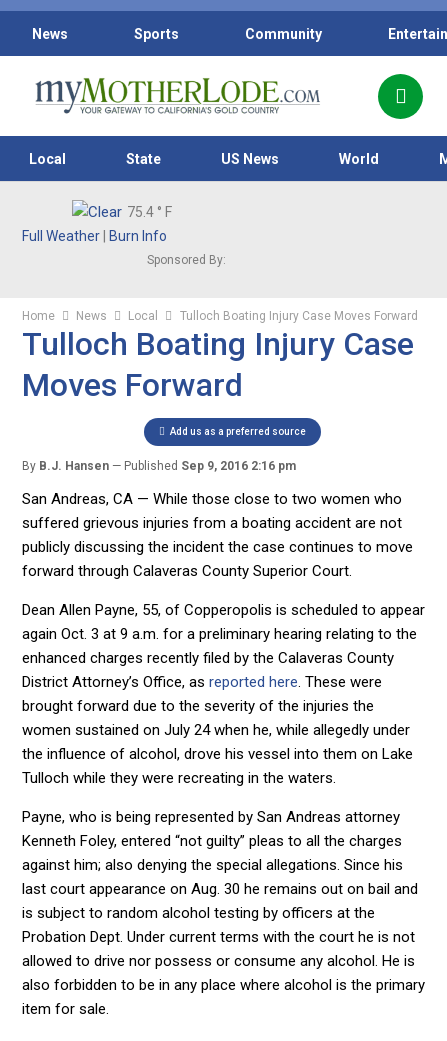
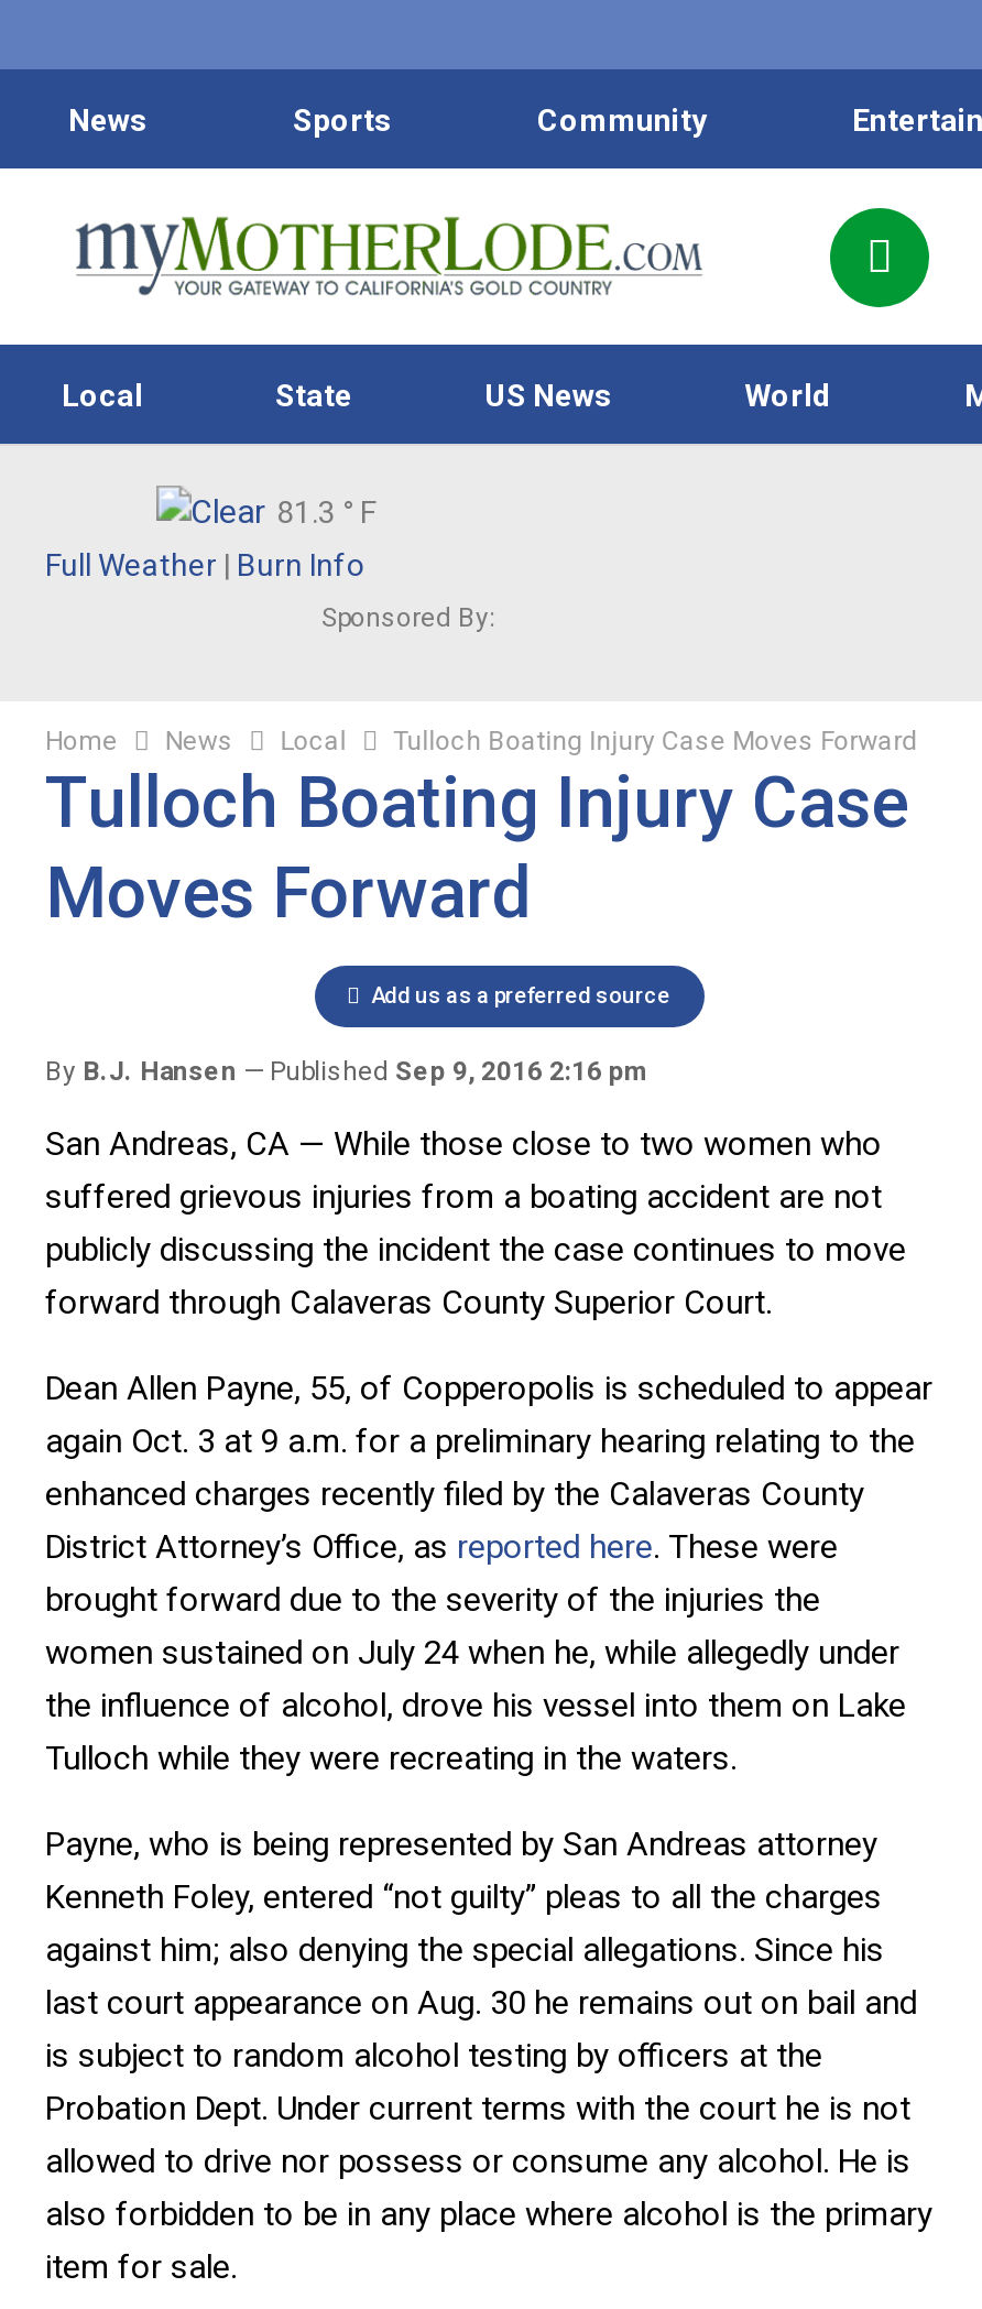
- 75.4 ° F
+ 81.3 ° F
